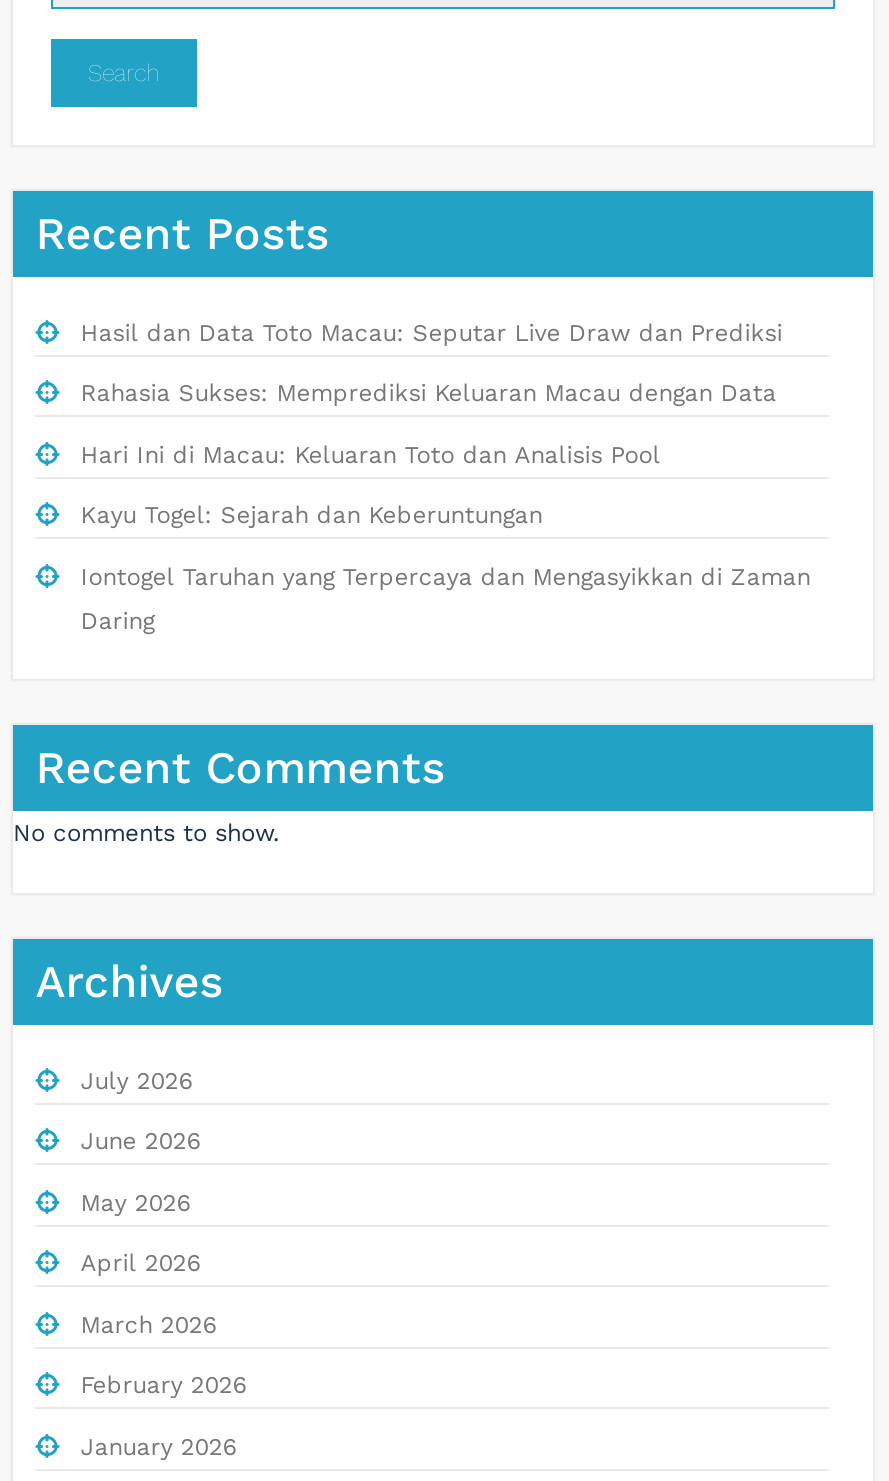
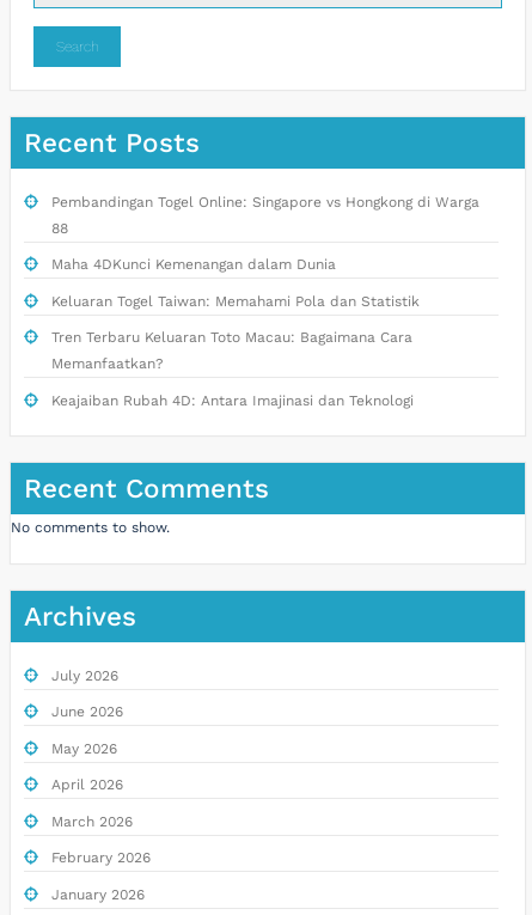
- Hasil dan Data Toto Macau: Seputar Live Draw dan Prediksi
- Rahasia Sukses: Memprediksi Keluaran Macau dengan Data
- Hari Ini di Macau: Keluaran Toto dan Analisis Pool
- Kayu Togel: Sejarah dan Keberuntungan
- Iontogel Taruhan yang Terpercaya dan Mengasyikkan di Zaman
- Daring
+ Pembandingan Togel Online: Singapore vs Hongkong di Warga
+ 88
+ Maha 4DKunci Kemenangan dalam Dunia
+ Keluaran Togel Taiwan: Memahami Pola dan Statistik
+ Tren Terbaru Keluaran Toto Macau: Bagaimana Cara
+ Memanfaatkan?
+ Keajaiban Rubah 4D: Antara Imajinasi dan Teknologi
